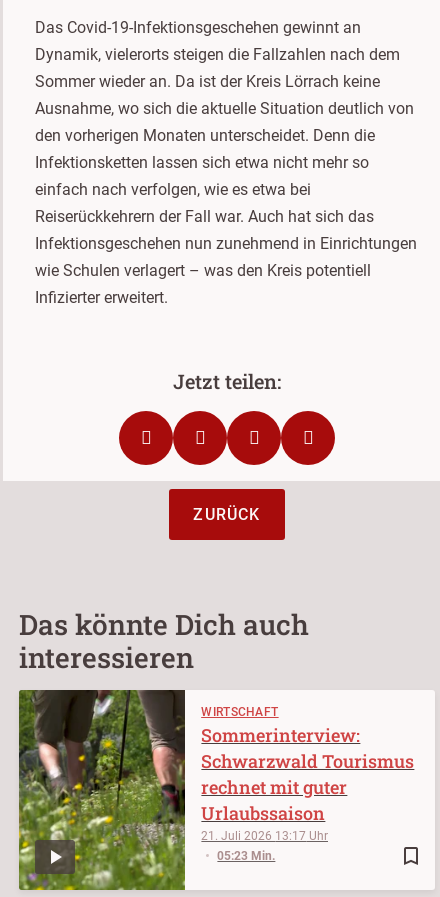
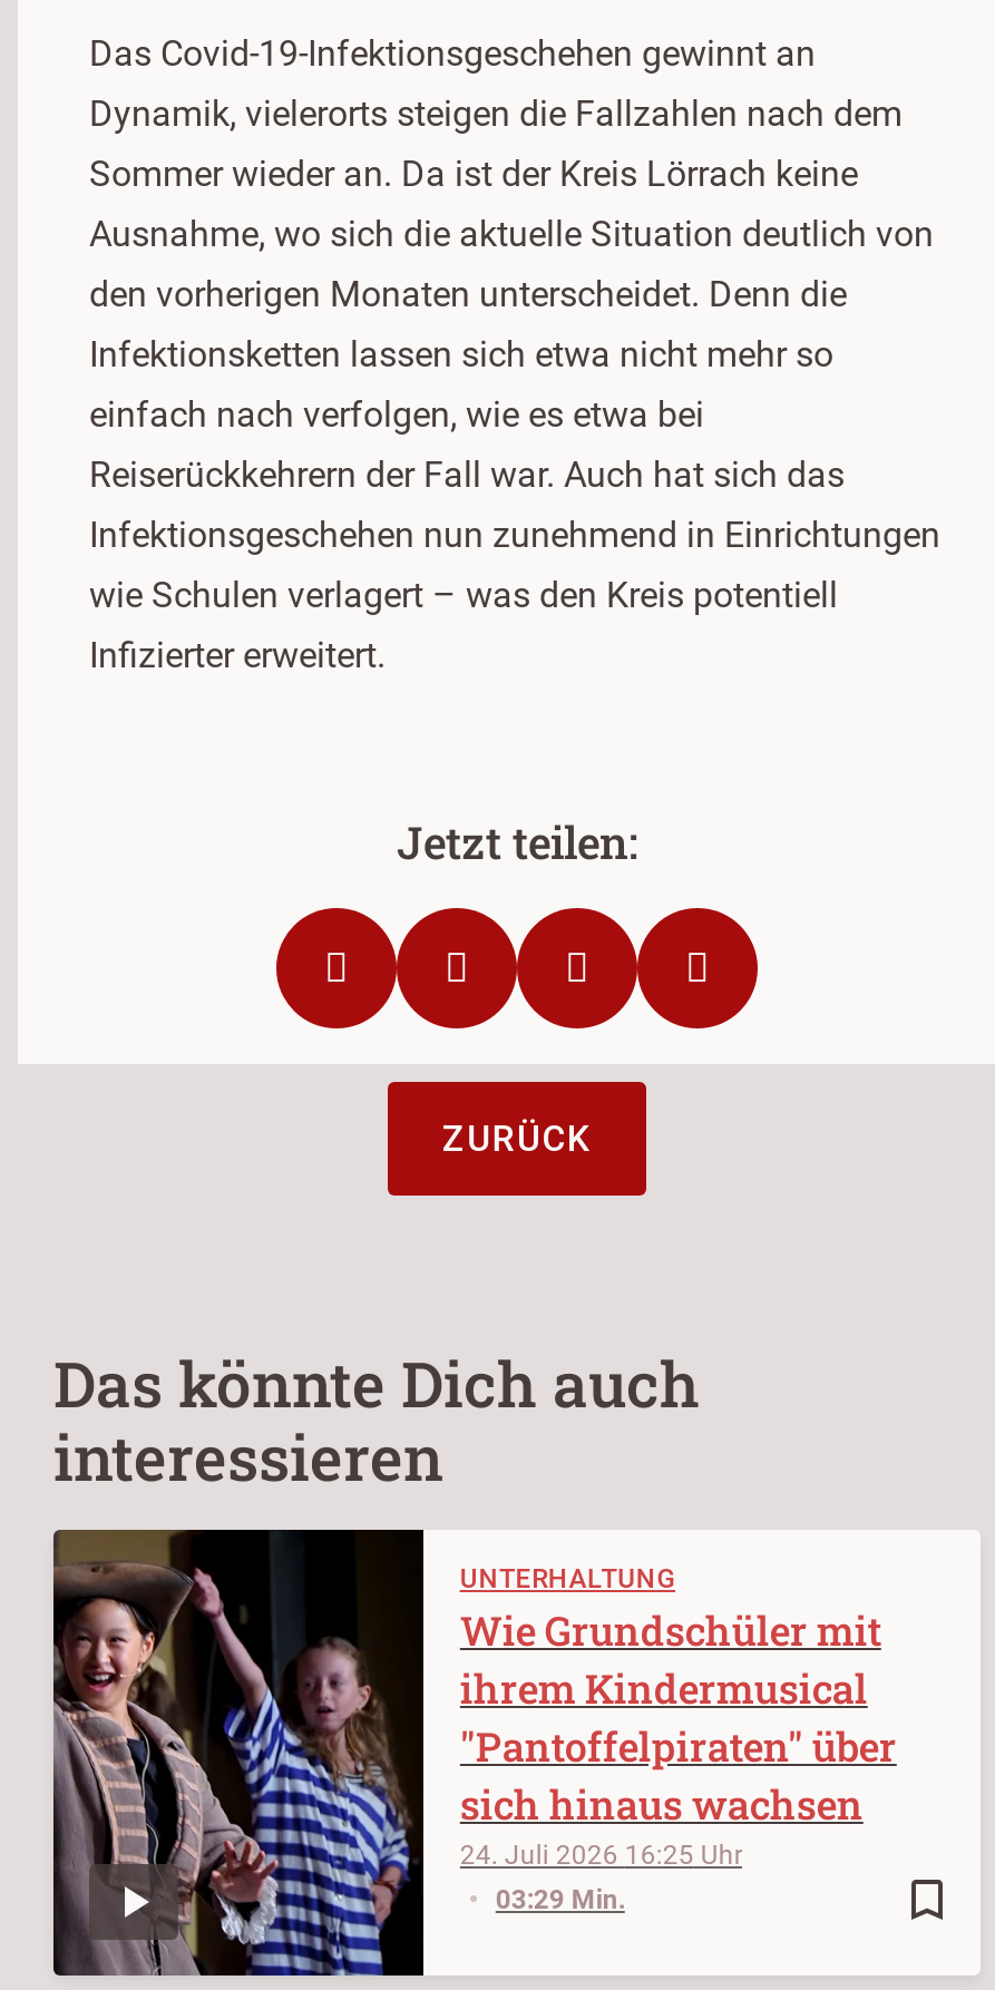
- [image]
- WIRTSCHAFT
+ [image]
+ UNTERHALTUNG

- Sommerinterview:
- Schwarzwald Tourismus
- rechnet mit guter
- Urlaubssaison
+ Wie Grundschüler mit
+ ihrem Kindermusical
+ "Pantoffelpiraten" über
+ sich hinaus wachsen

- 21. Juli 2026 13:17
- 05:23 Min.
+ 24. Juli 2026 16:25
+ 03:29 Min.
